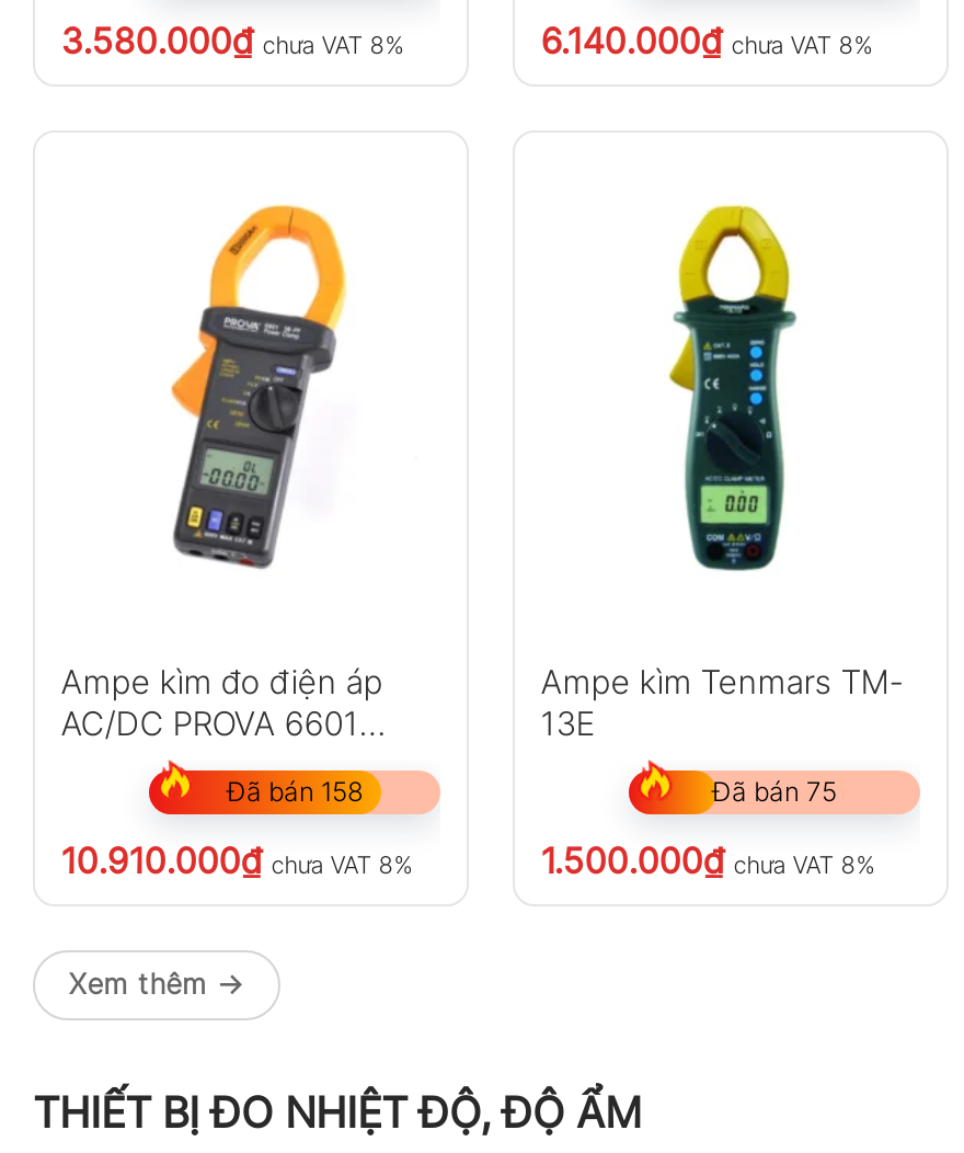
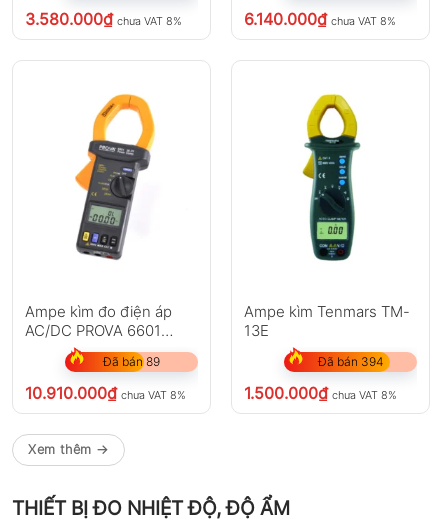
- Đã bán 158
+ Đã bán 89

- Đã bán 75
+ Đã bán 394
